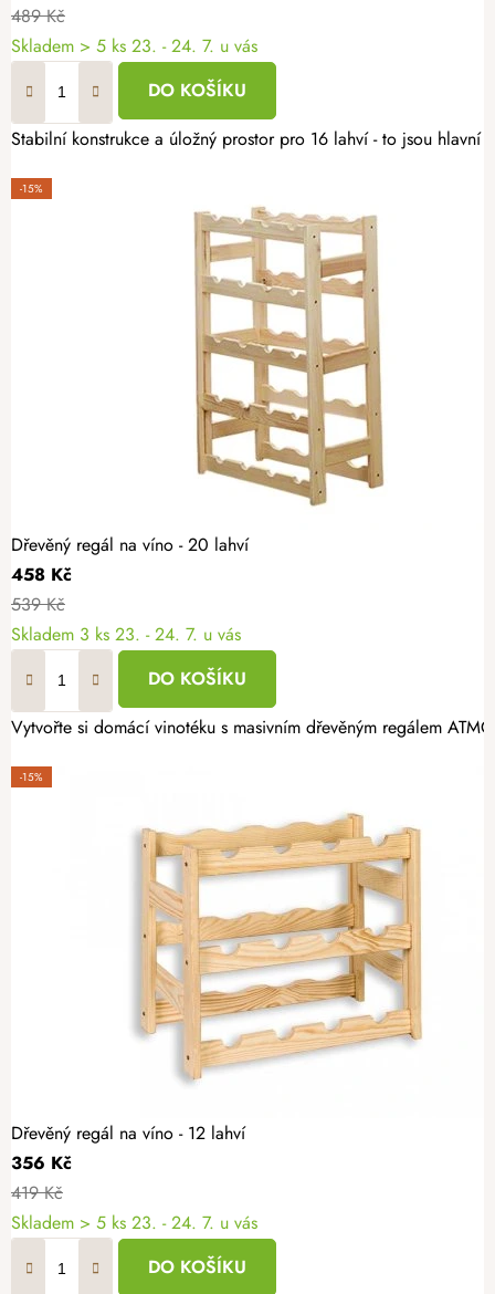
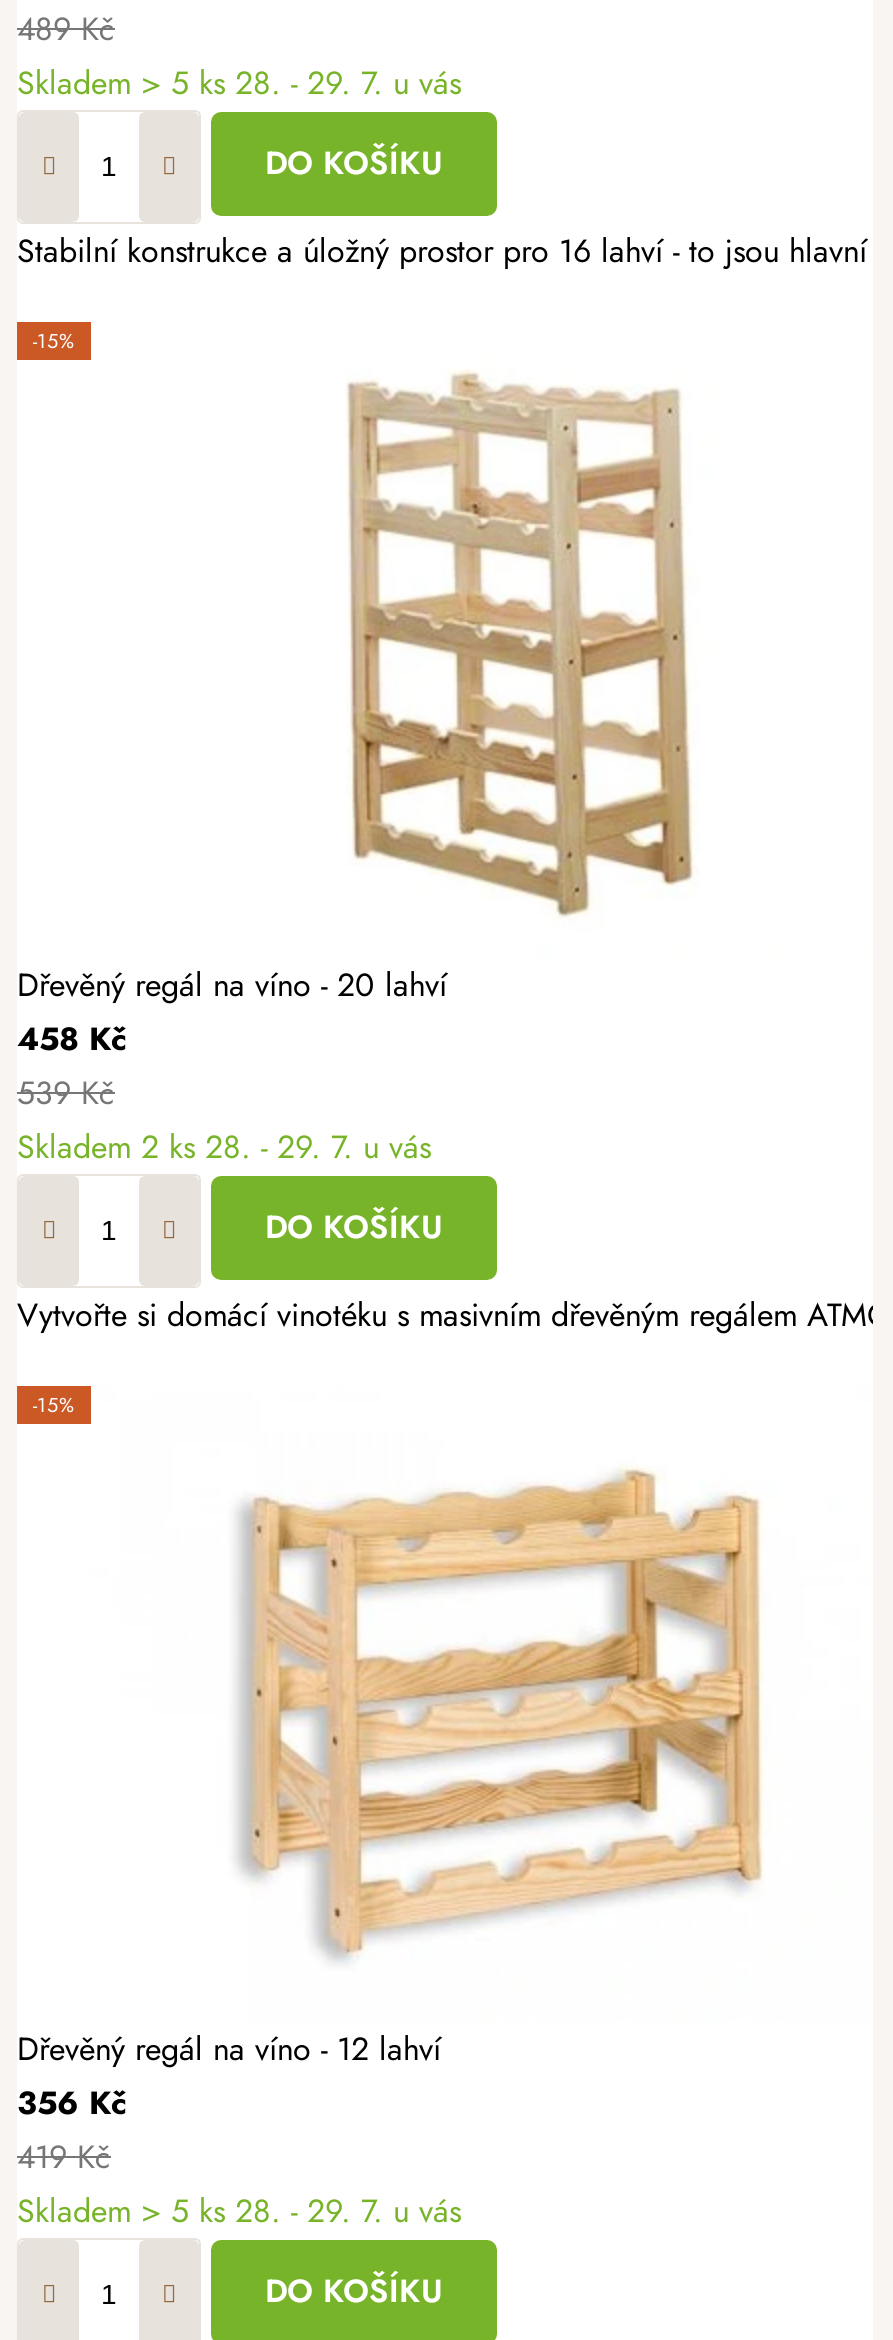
- Skladem > 5 ks 23. - 24. 7. u vás
+ Skladem > 5 ks 28. - 29. 7. u vás

- Skladem 3 ks 23. - 24. 7. u vás
+ Skladem 2 ks 28. - 29. 7. u vás

- Skladem > 5 ks 23. - 24. 7. u vás
+ Skladem > 5 ks 28. - 29. 7. u vás
